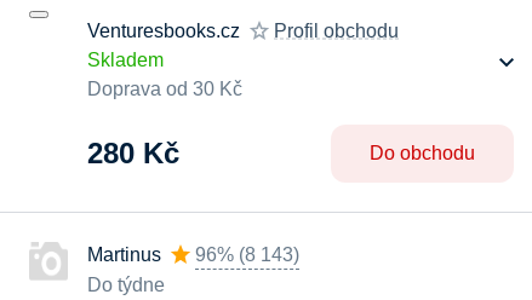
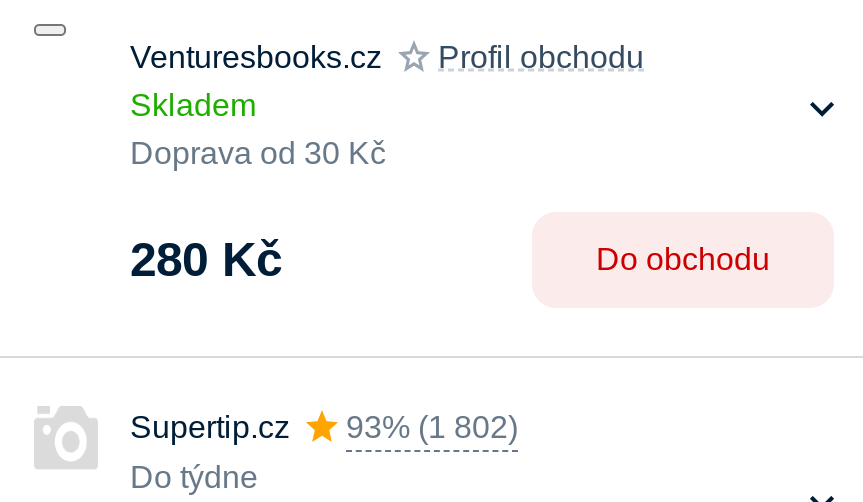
- Martinus
- 96% (8 143)
+ Supertip.cz
+ 93% (1 802)
